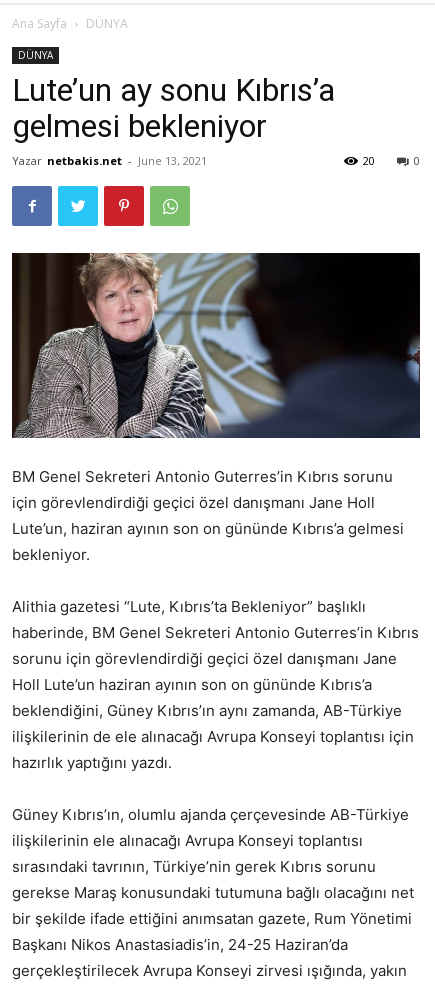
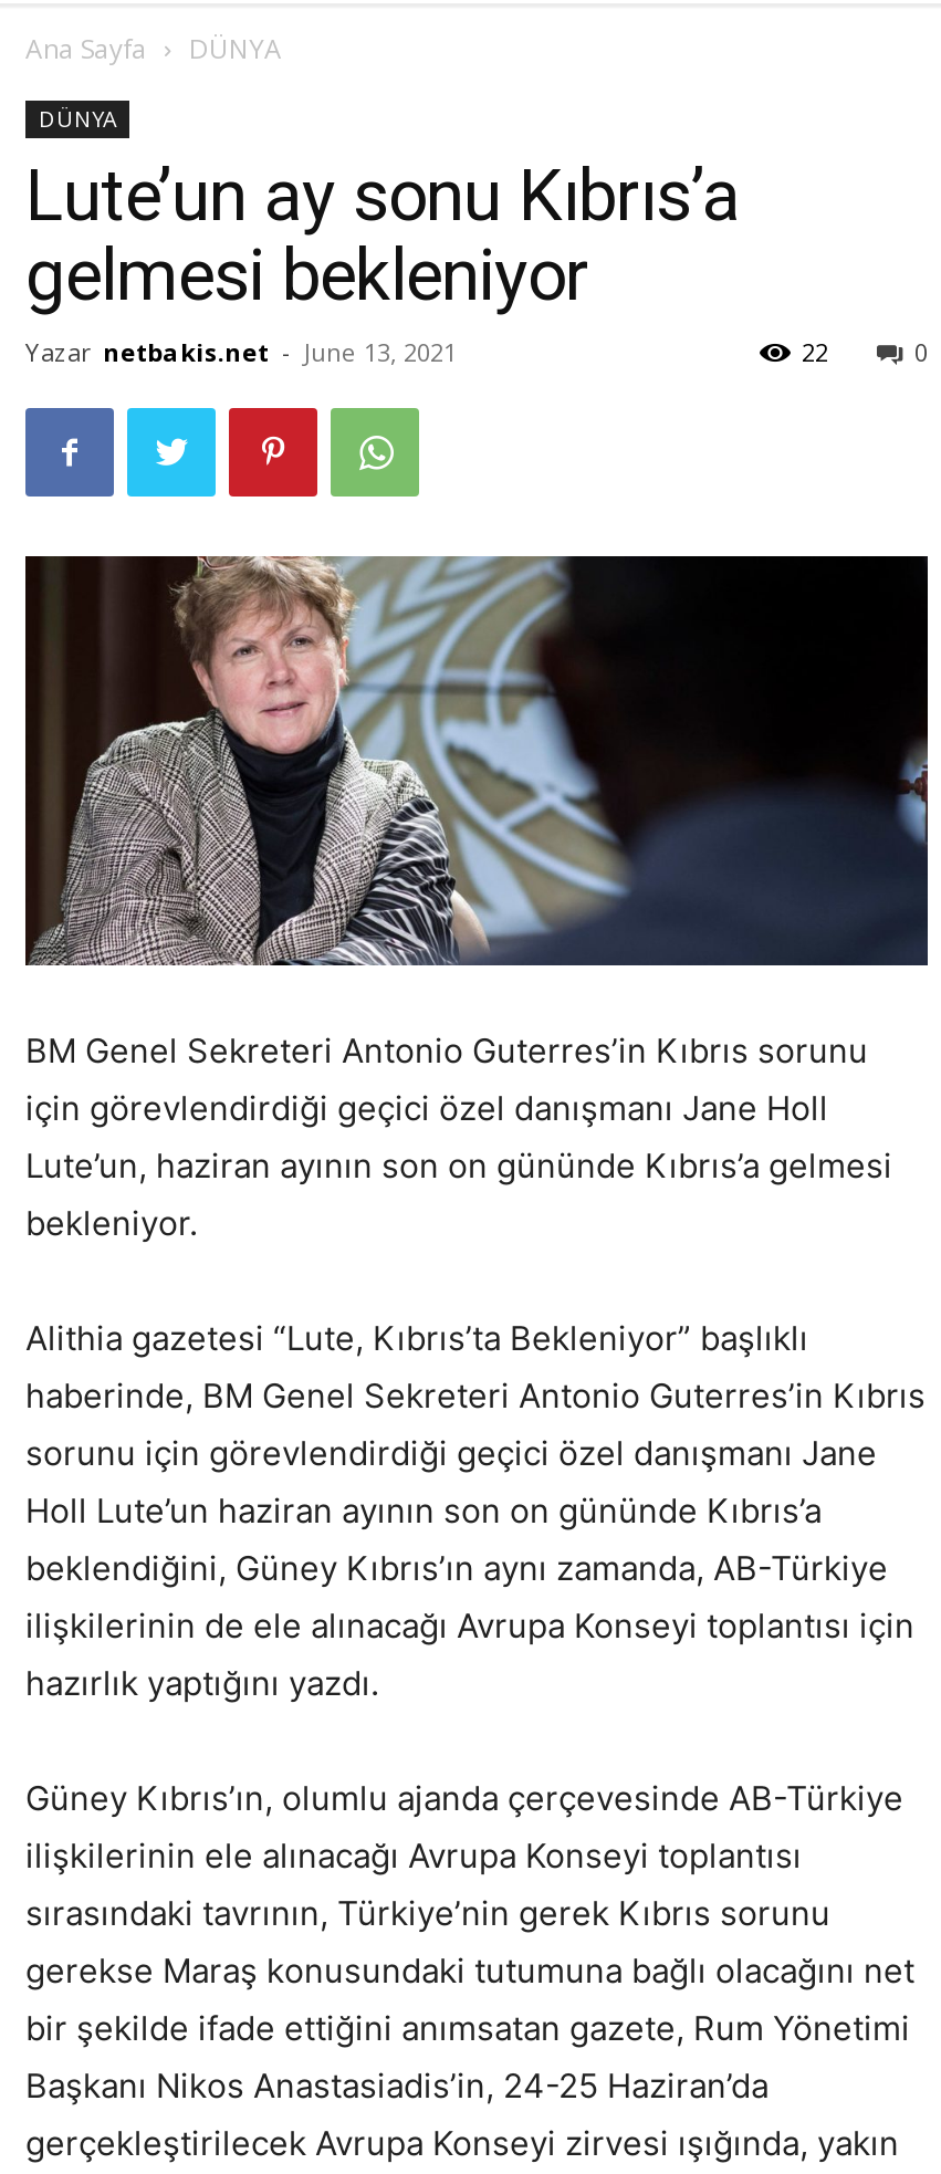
- 20
+ 22
